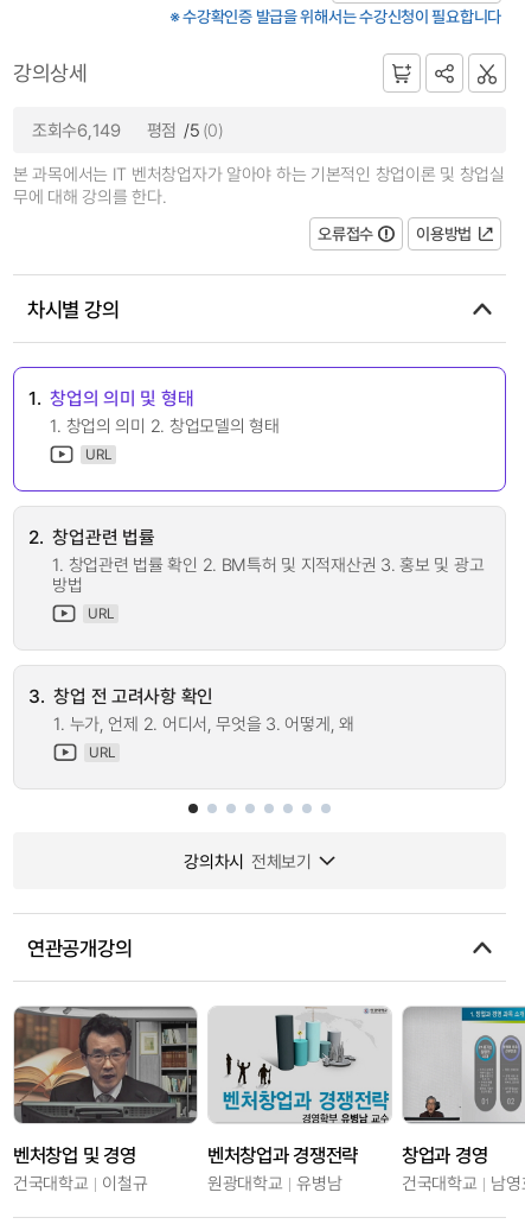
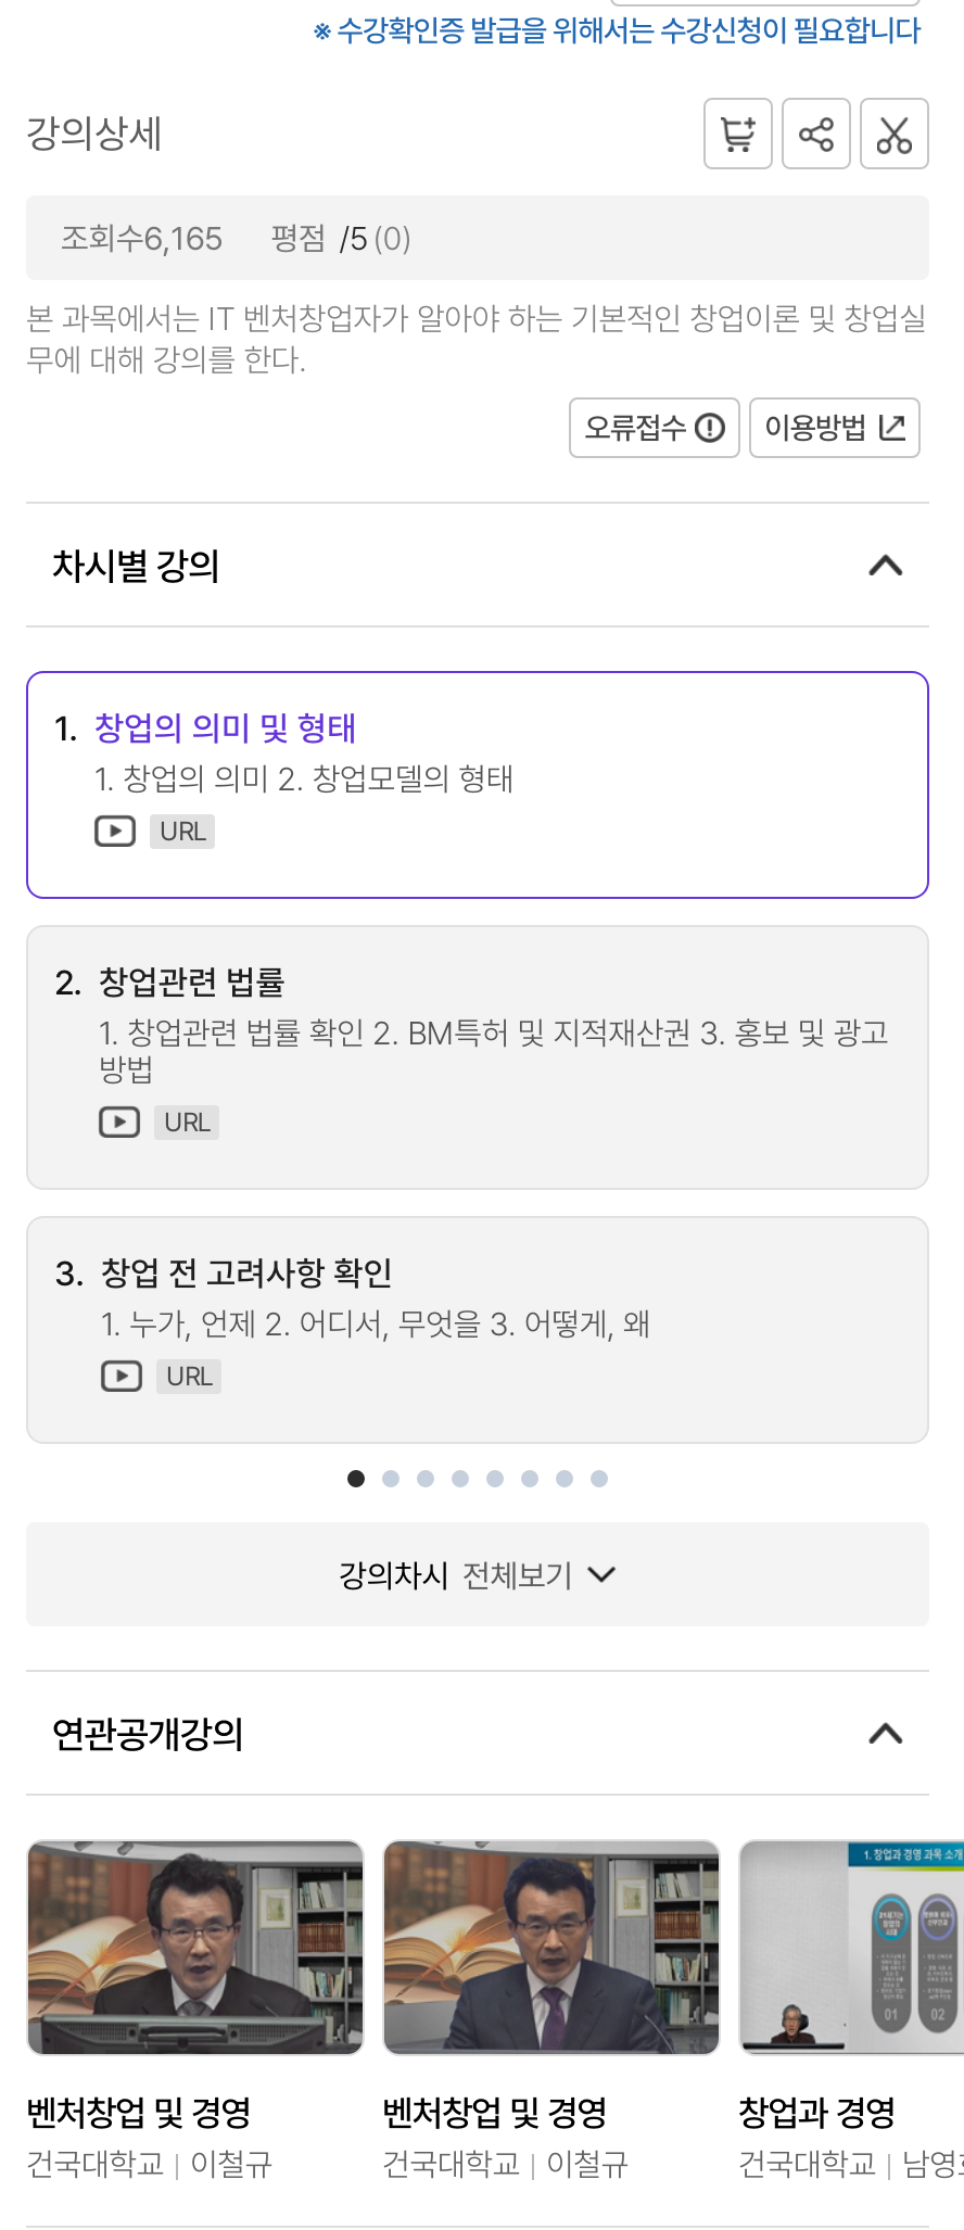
- 조회수6,149 평점 /5 (0)
+ 조회수6,165 평점 /5 (0)

- [image]
- 벤처창업과 경쟁전략
- 원광대학교
- 유병남
+ [image]
+ 벤처창업 및 경영
+ 건국대학교
+ 이철규
